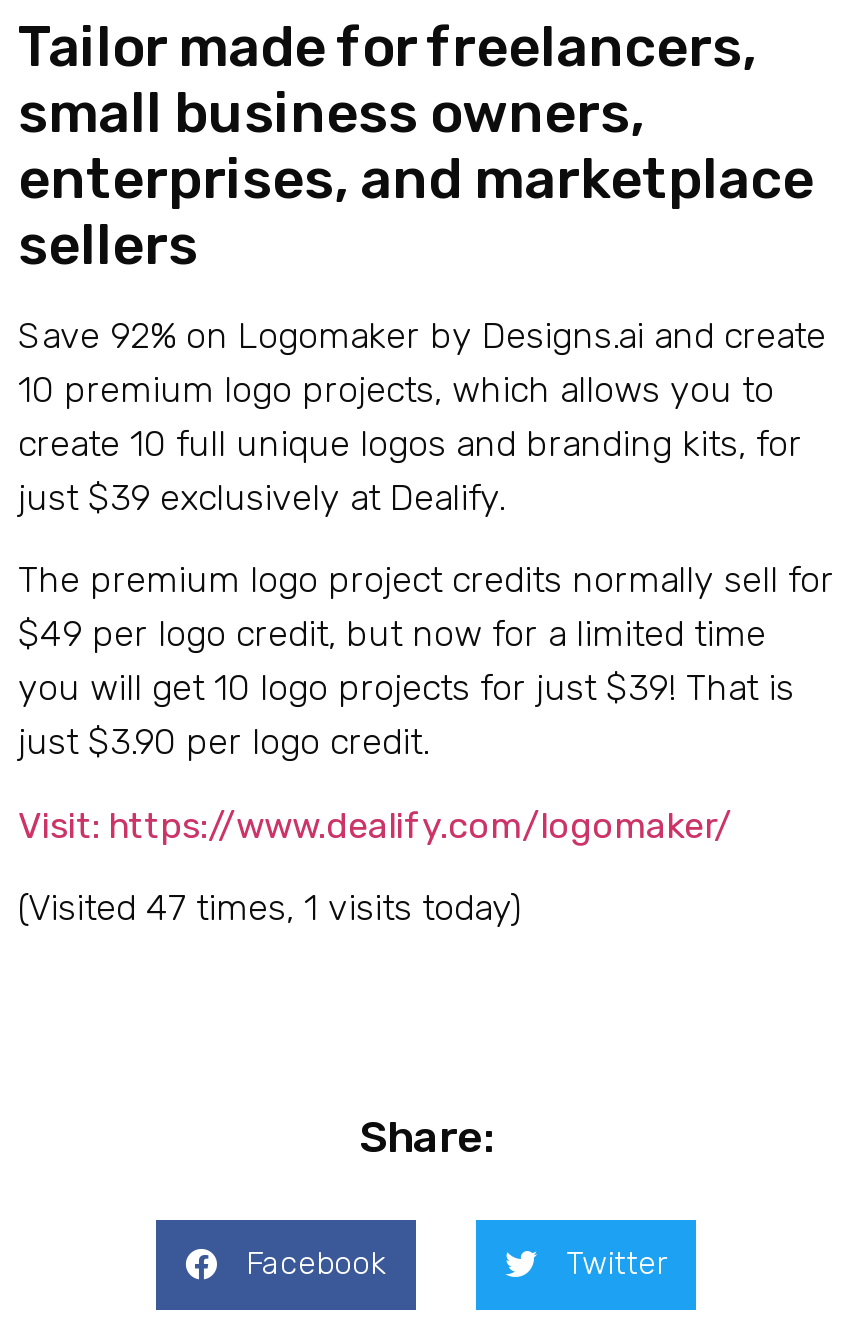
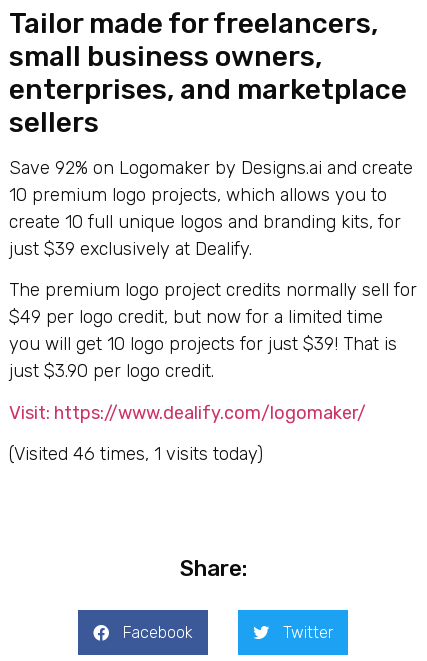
- (Visited 47 times, 1 visits today)
+ (Visited 46 times, 1 visits today)
